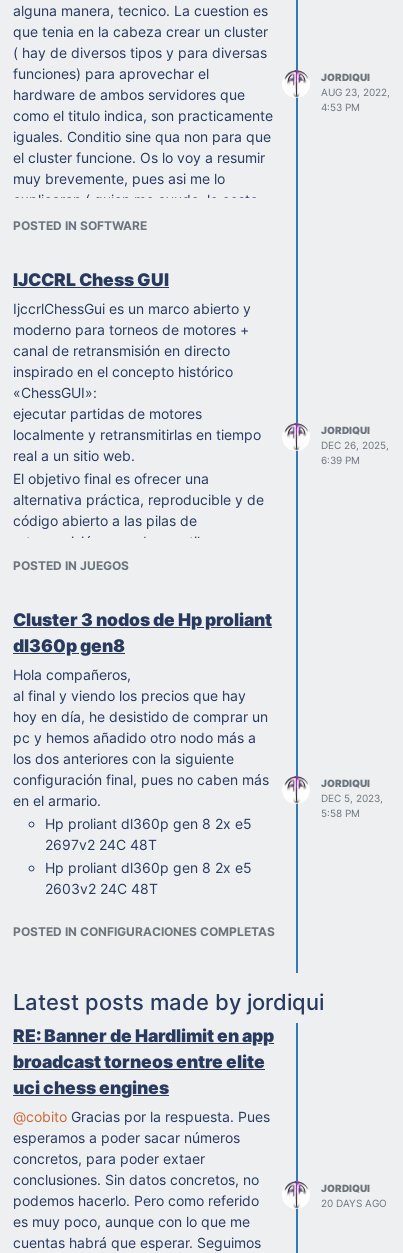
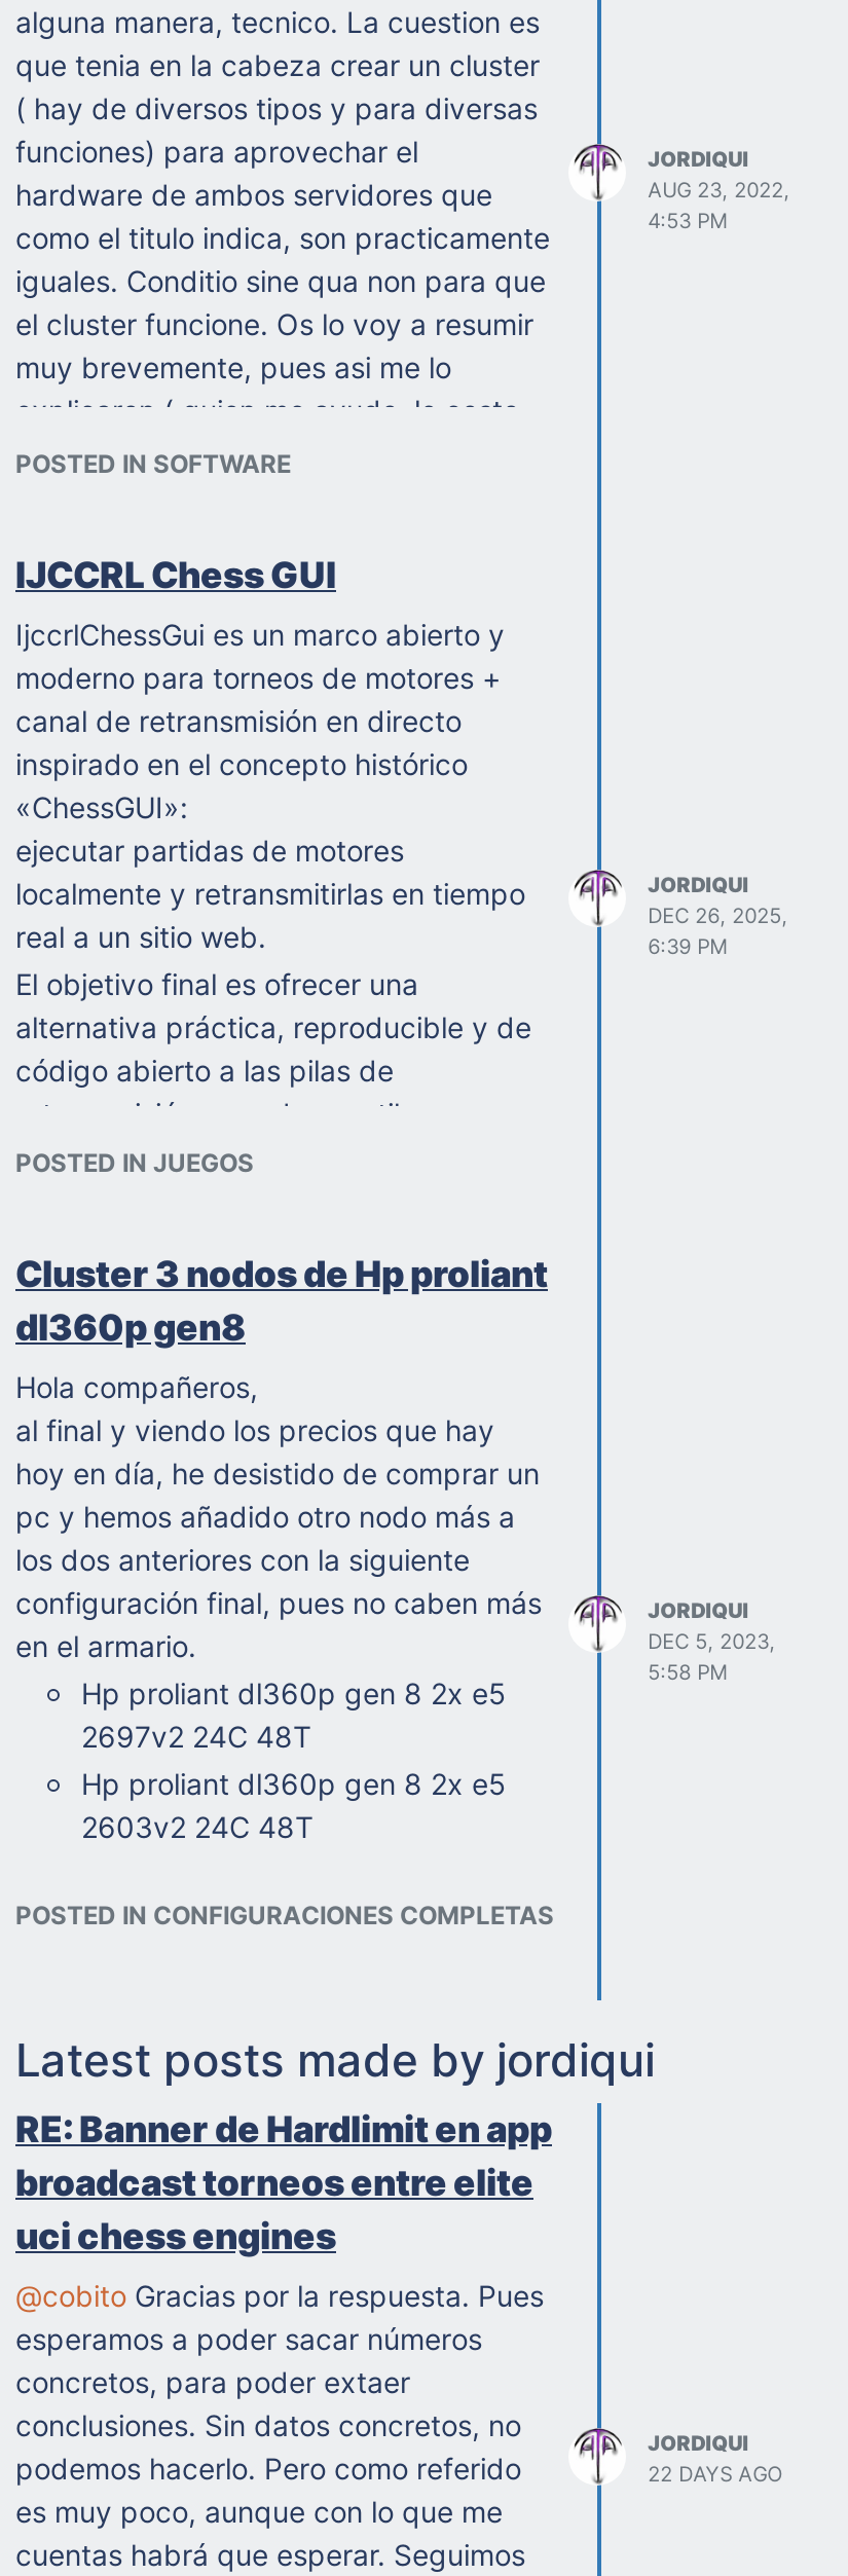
- 20 DAYS AGO
+ 22 DAYS AGO
